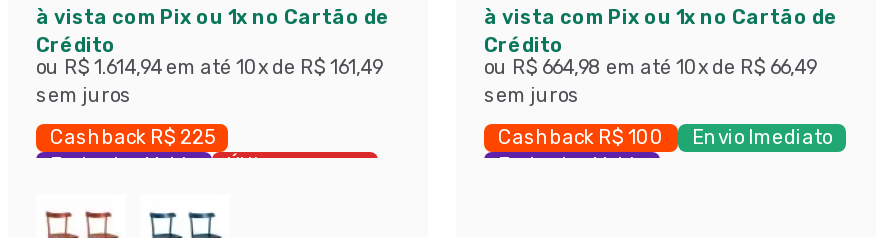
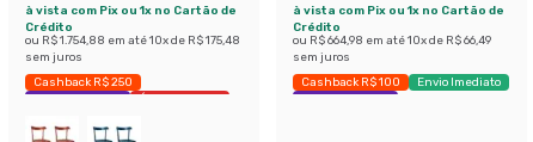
- ou R$ 1.614,94 em até 10 x de R$ 161,49
+ ou R$ 1.754,88 em até 10 x de R$ 175,48

- Cashback R$ 225
+ Cashback R$ 250
